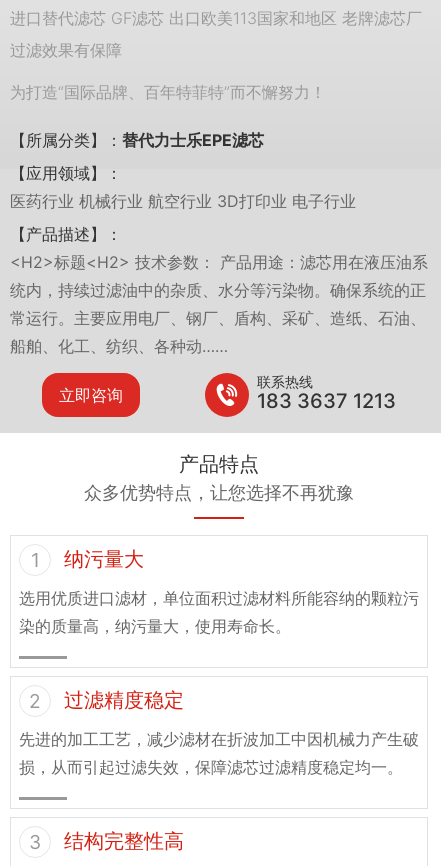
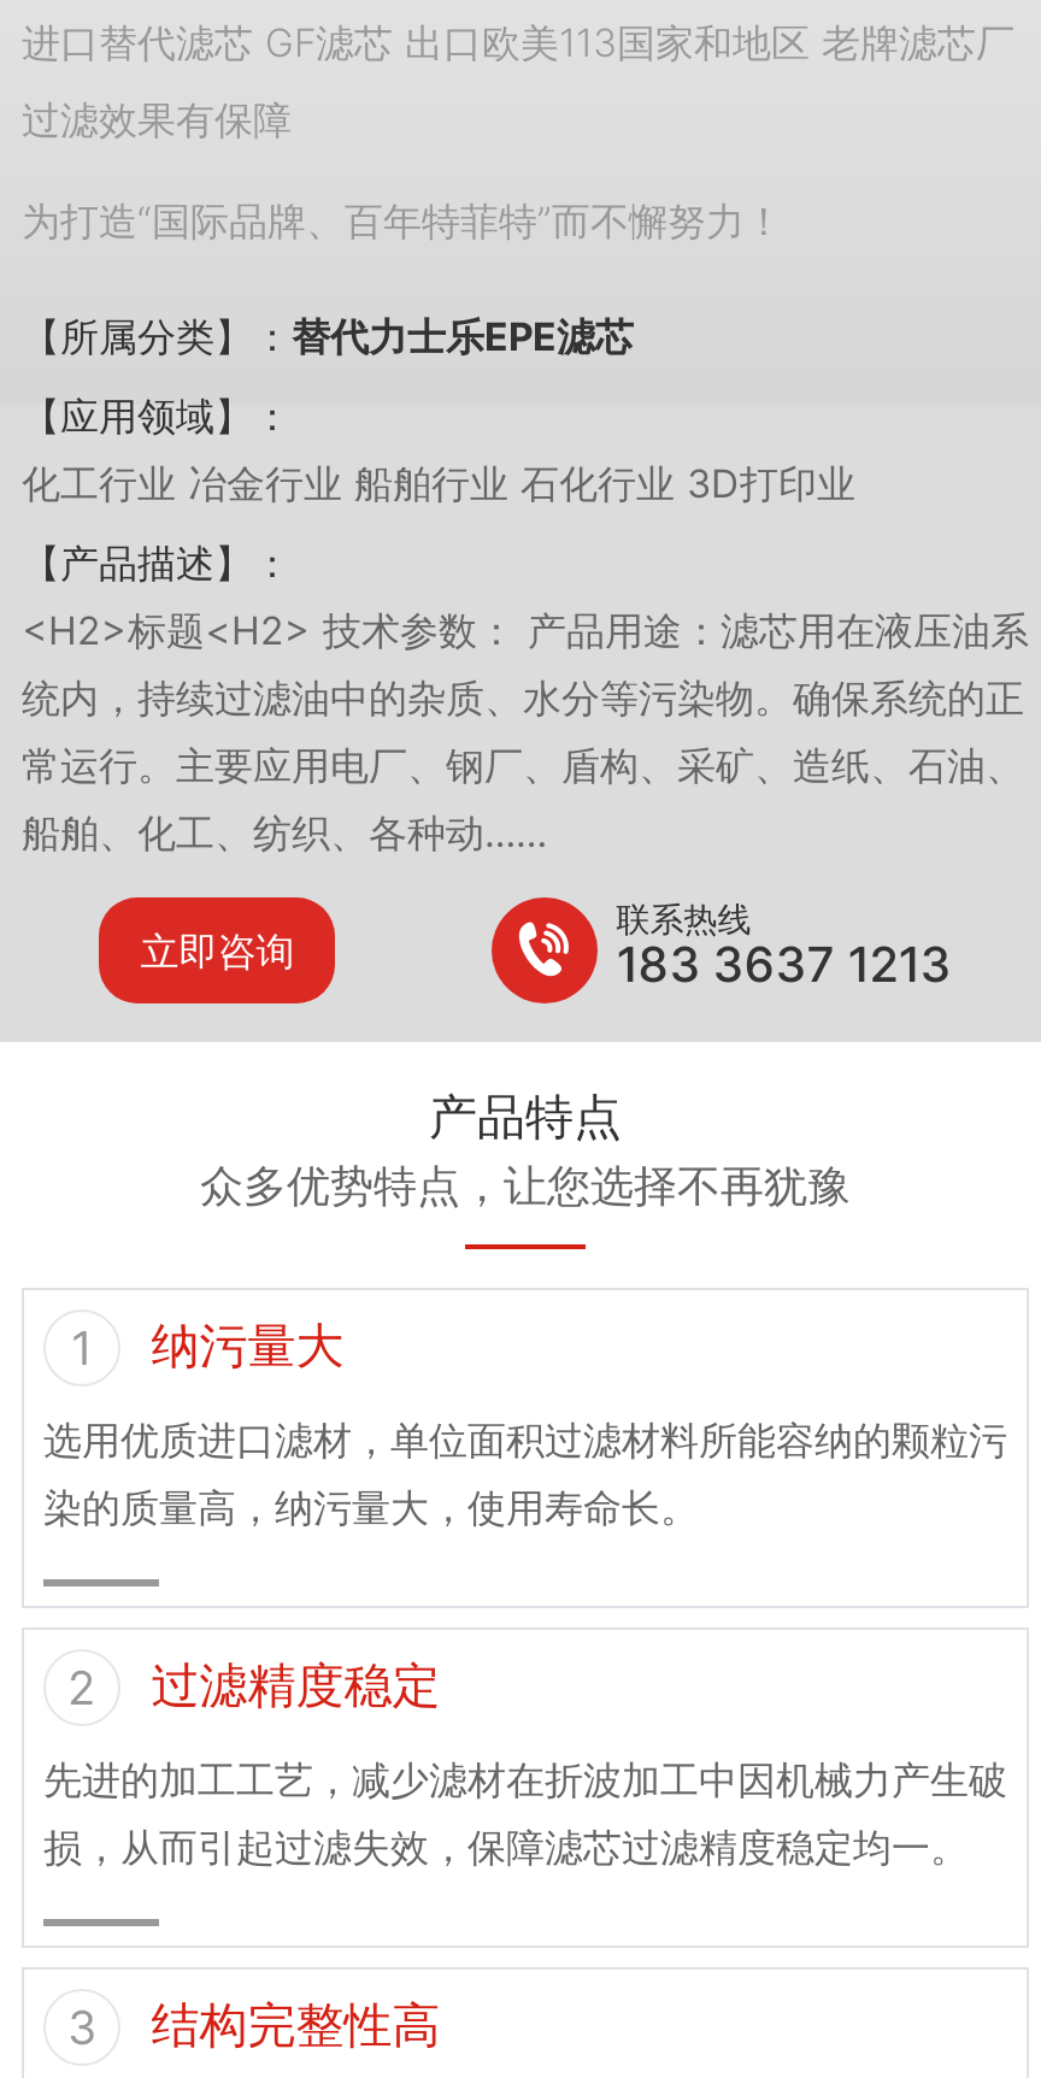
- 医药行业 机械行业 航空行业 3D打印业 电子行业
+ 化工行业 冶金行业 船舶行业 石化行业 3D打印业
